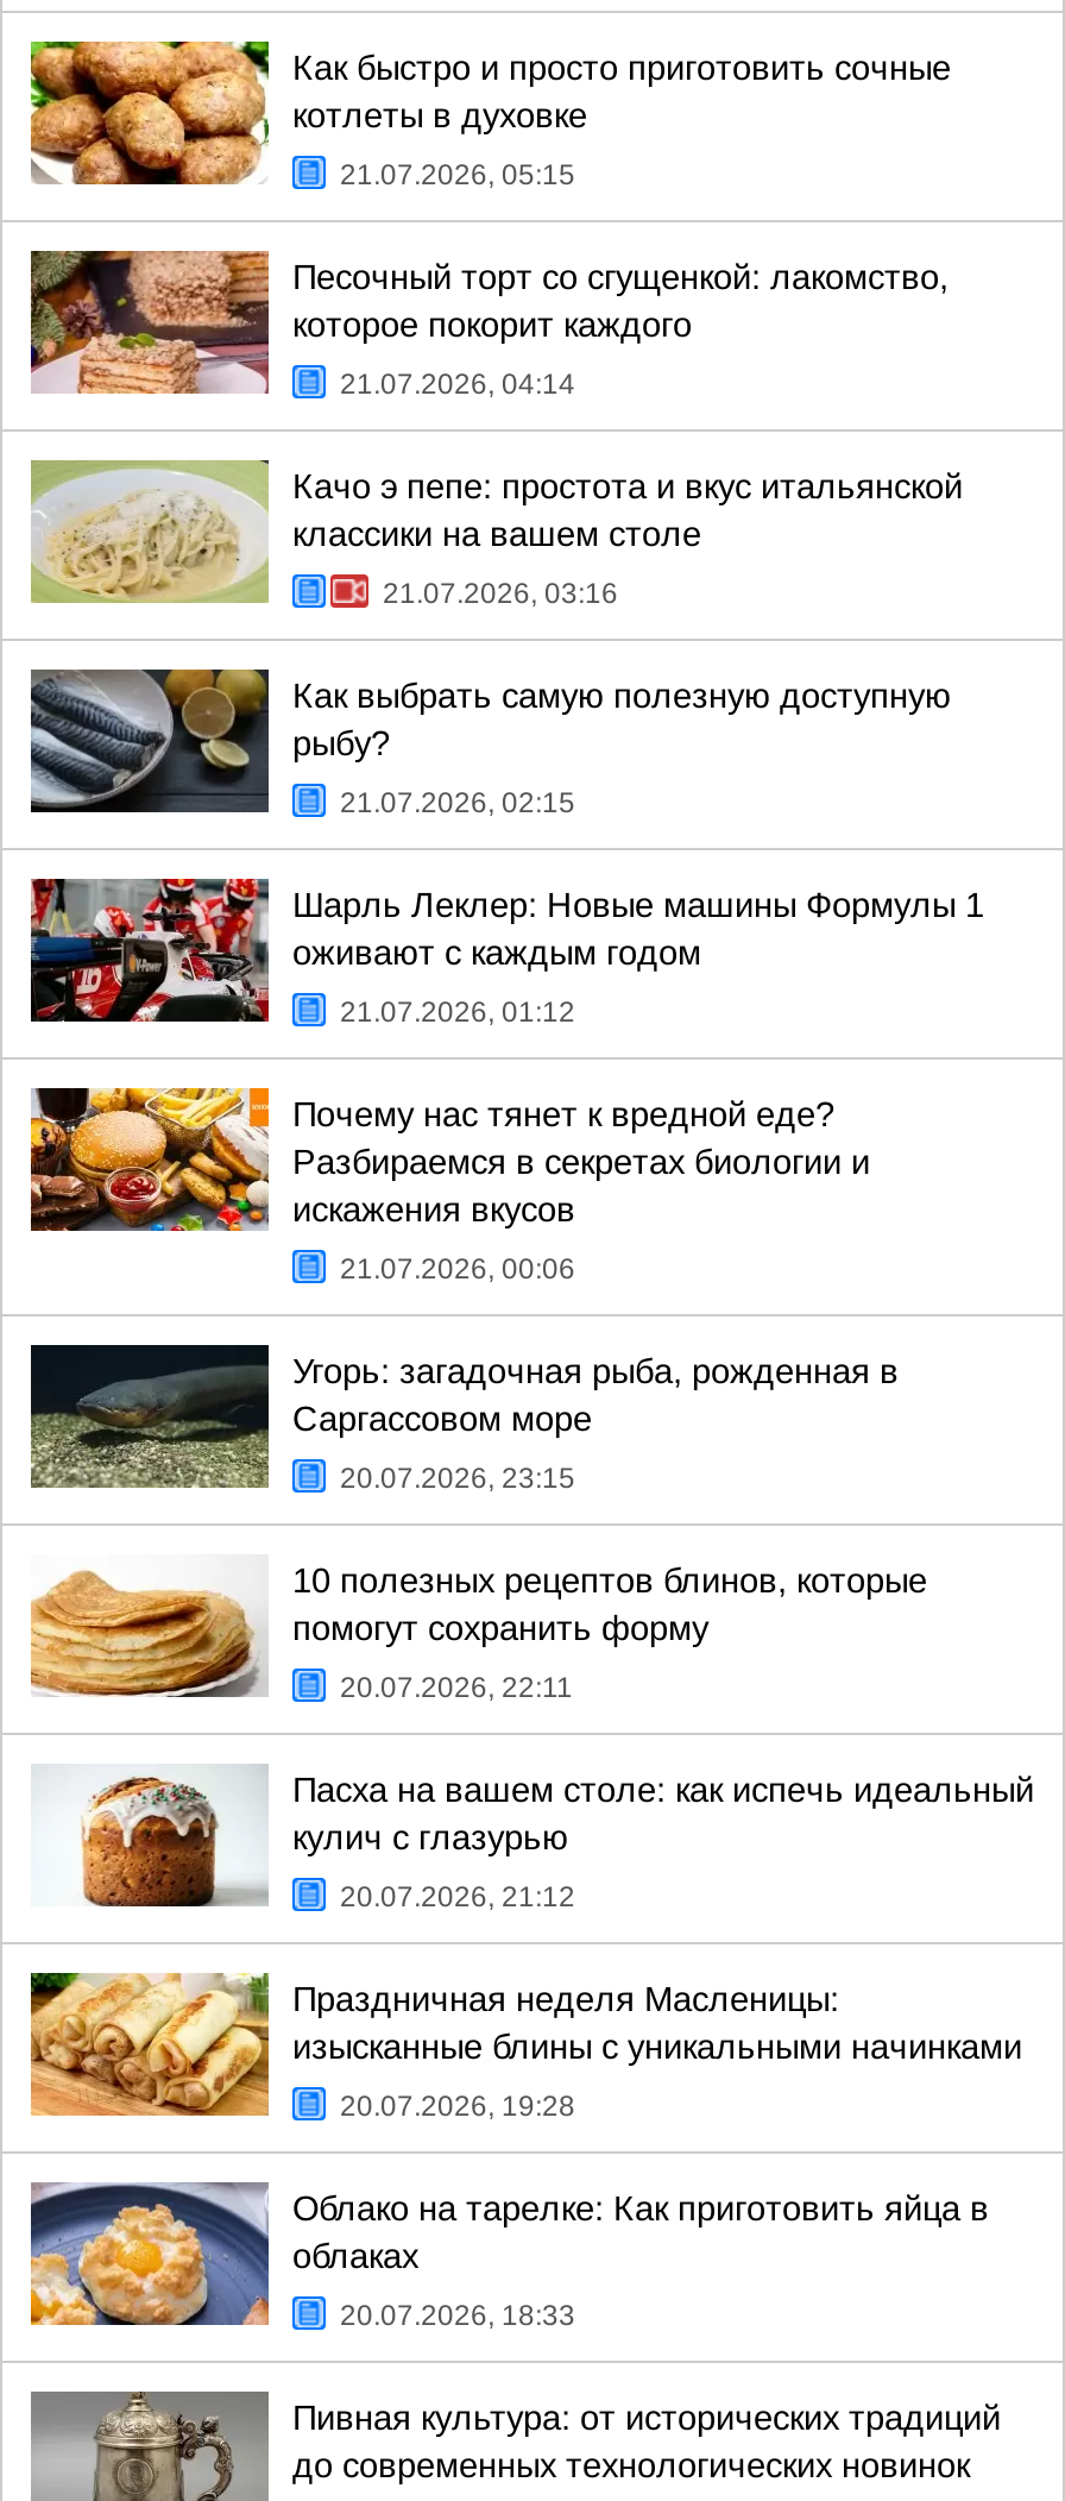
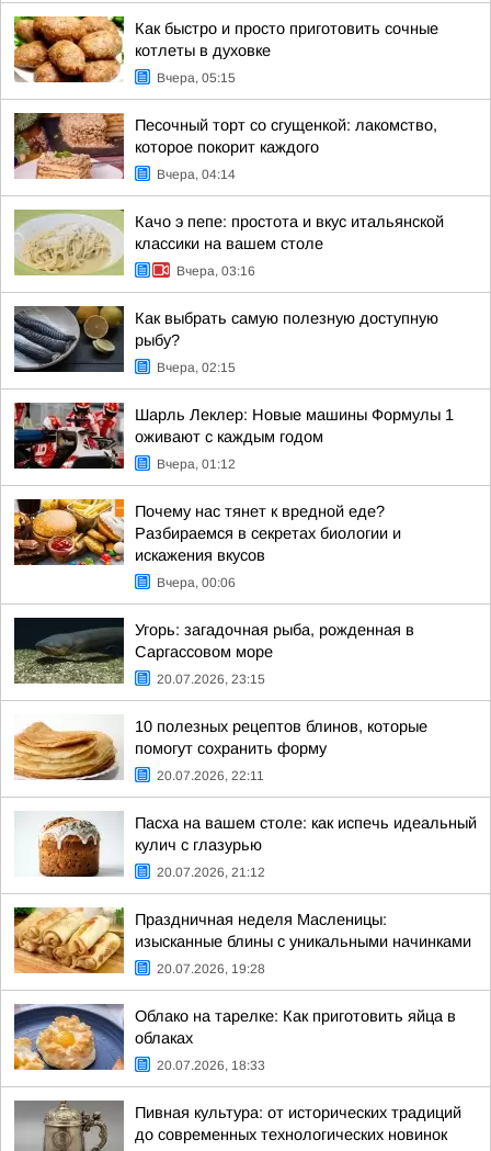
- 21.07.2026, 05:15
+ Вчера, 05:15

- 21.07.2026, 04:14
+ Вчера, 04:14

- 21.07.2026, 03:16
+ Вчера, 03:16

- 21.07.2026, 02:15
+ Вчера, 02:15

- 21.07.2026, 01:12
+ Вчера, 01:12

- 21.07.2026, 00:06
+ Вчера, 00:06
